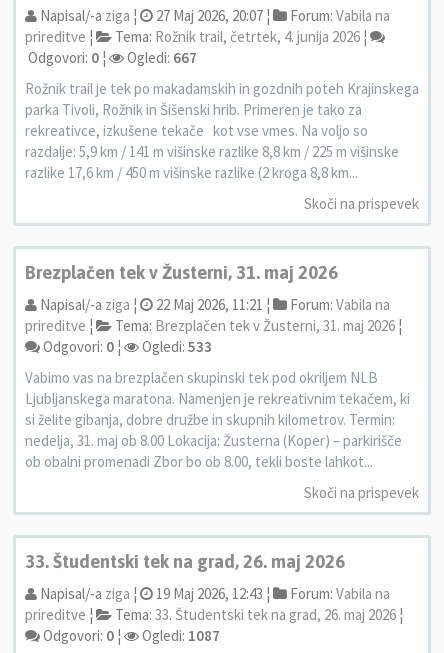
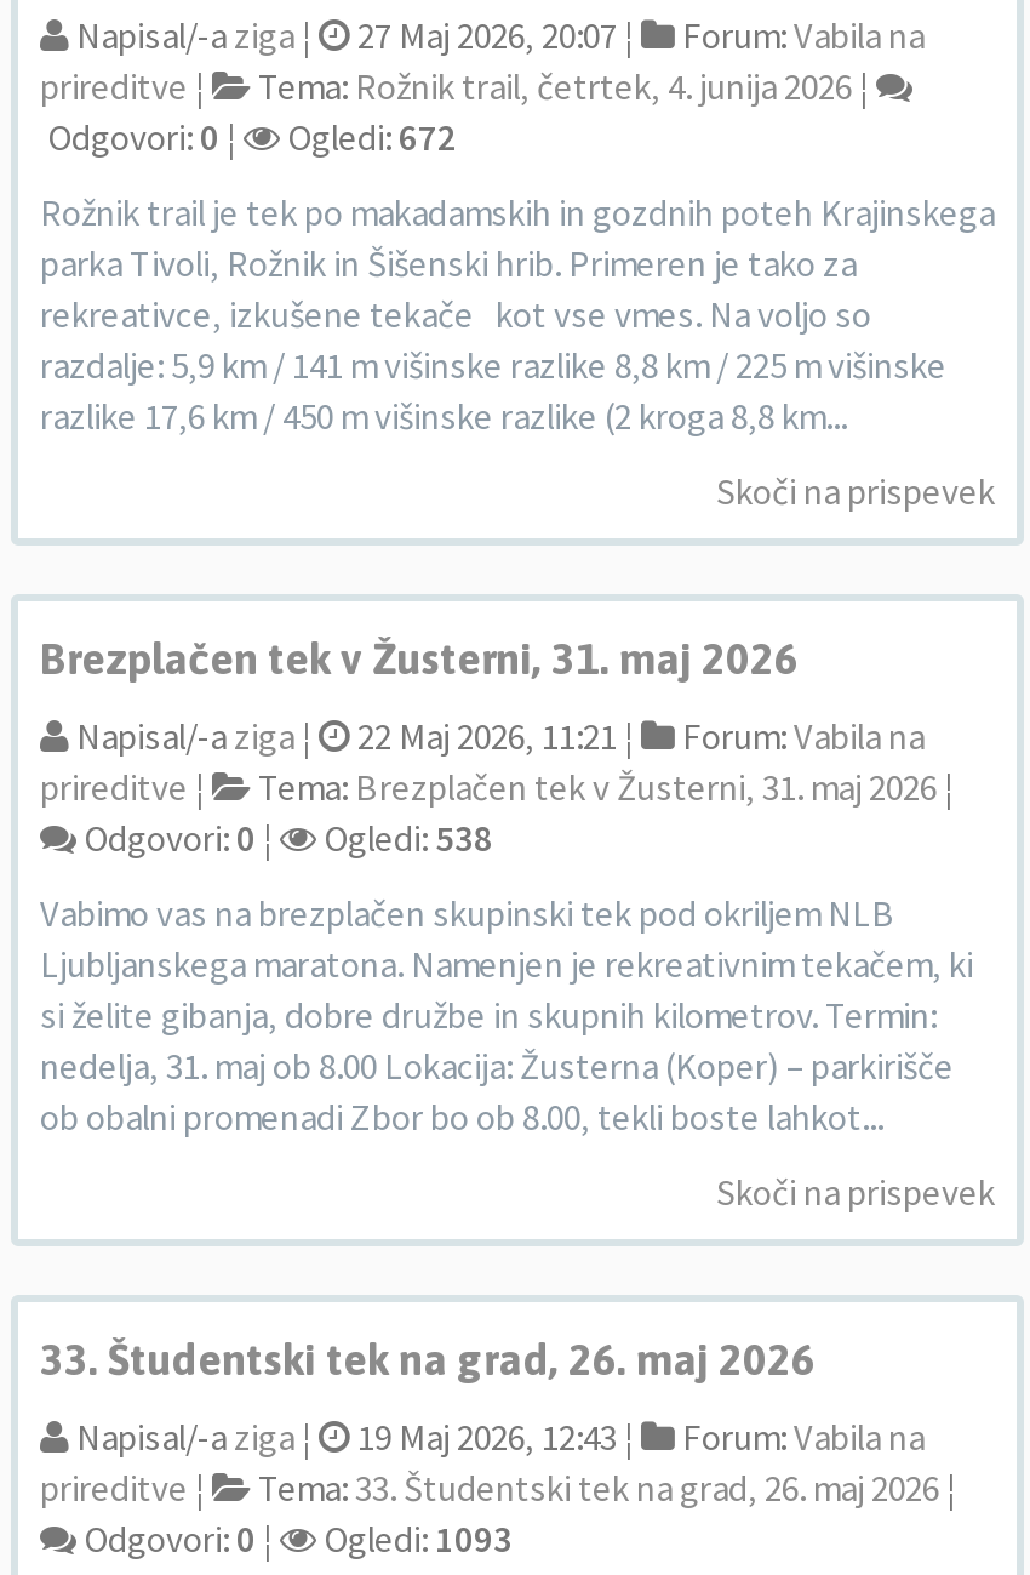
- Odgovori: 0 ¦ Ogledi: 667
+ Odgovori: 0 ¦ Ogledi: 672

- Odgovori: 0 ¦ Ogledi: 533
+ Odgovori: 0 ¦ Ogledi: 538

- Odgovori: 0 ¦ Ogledi: 1087
+ Odgovori: 0 ¦ Ogledi: 1093
